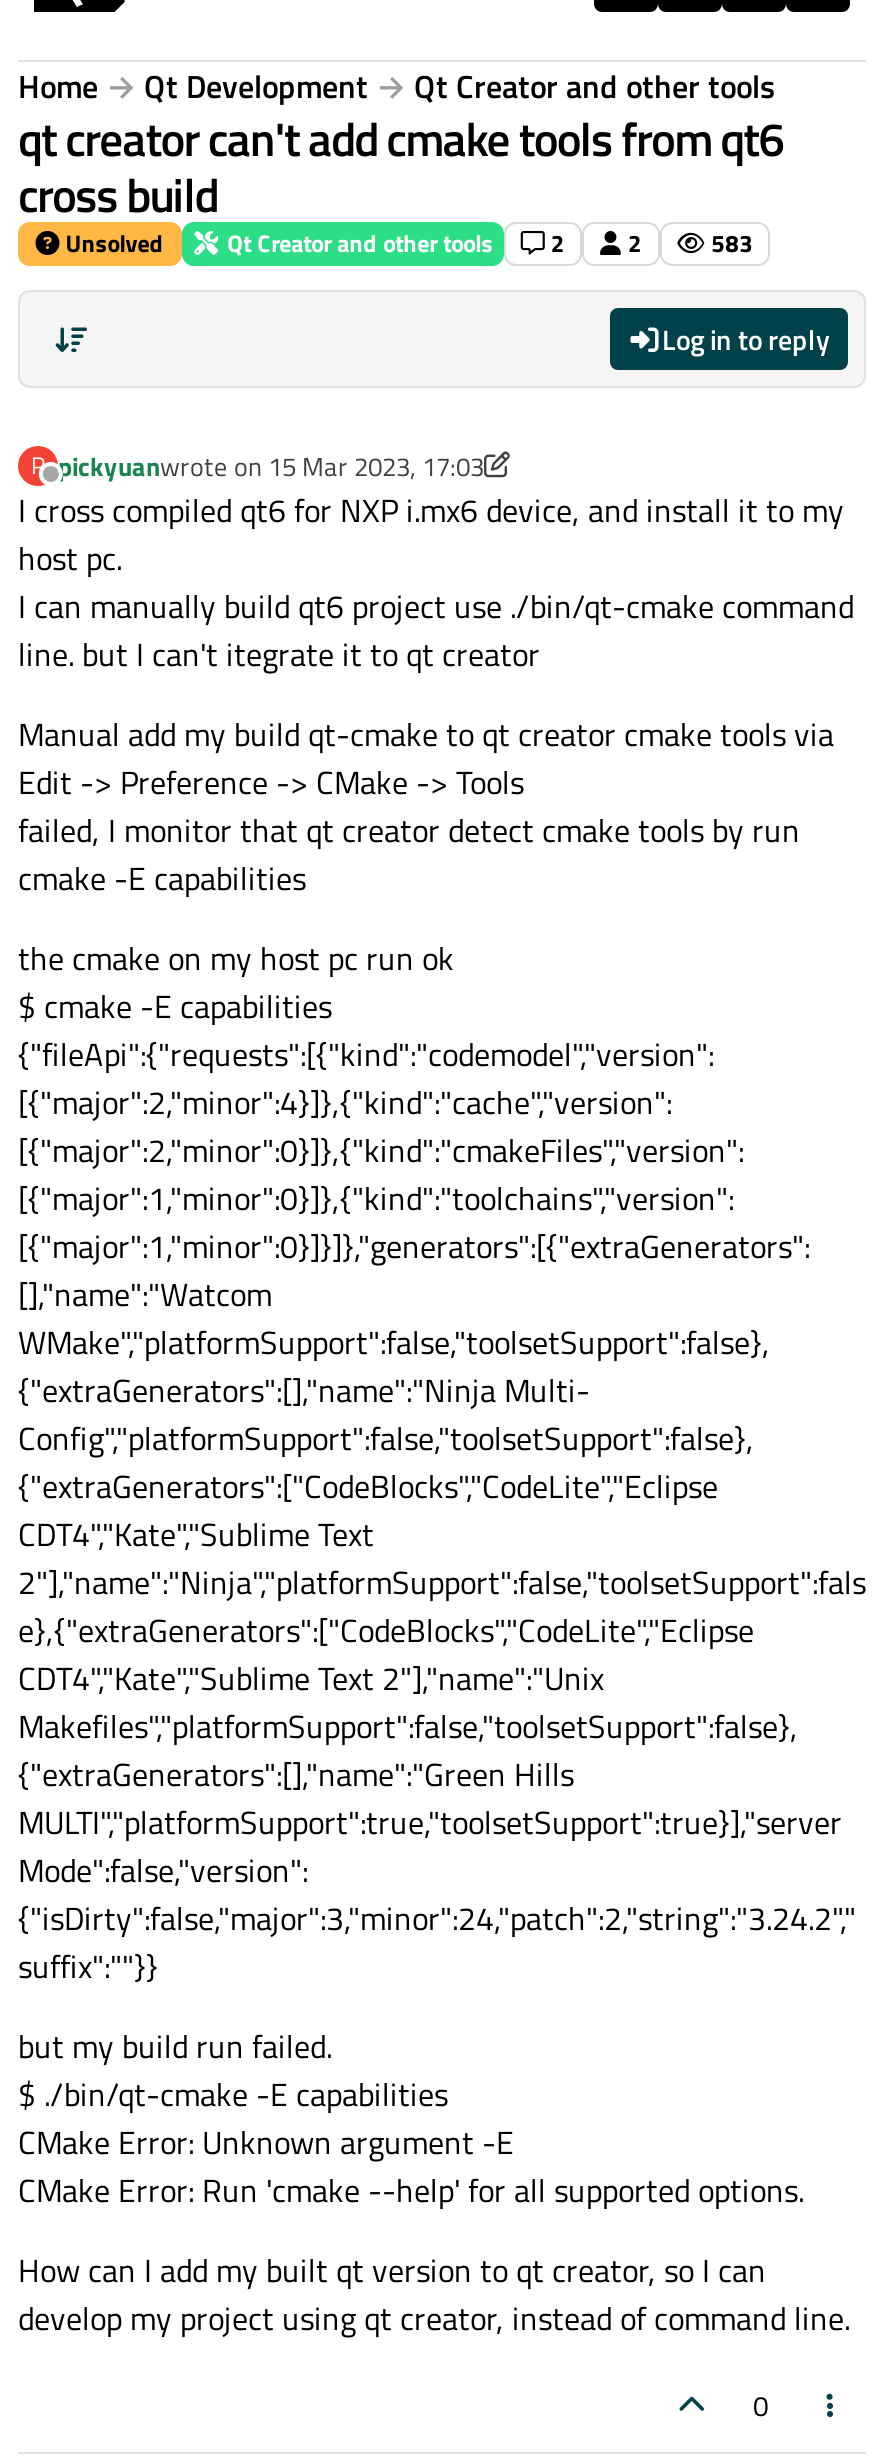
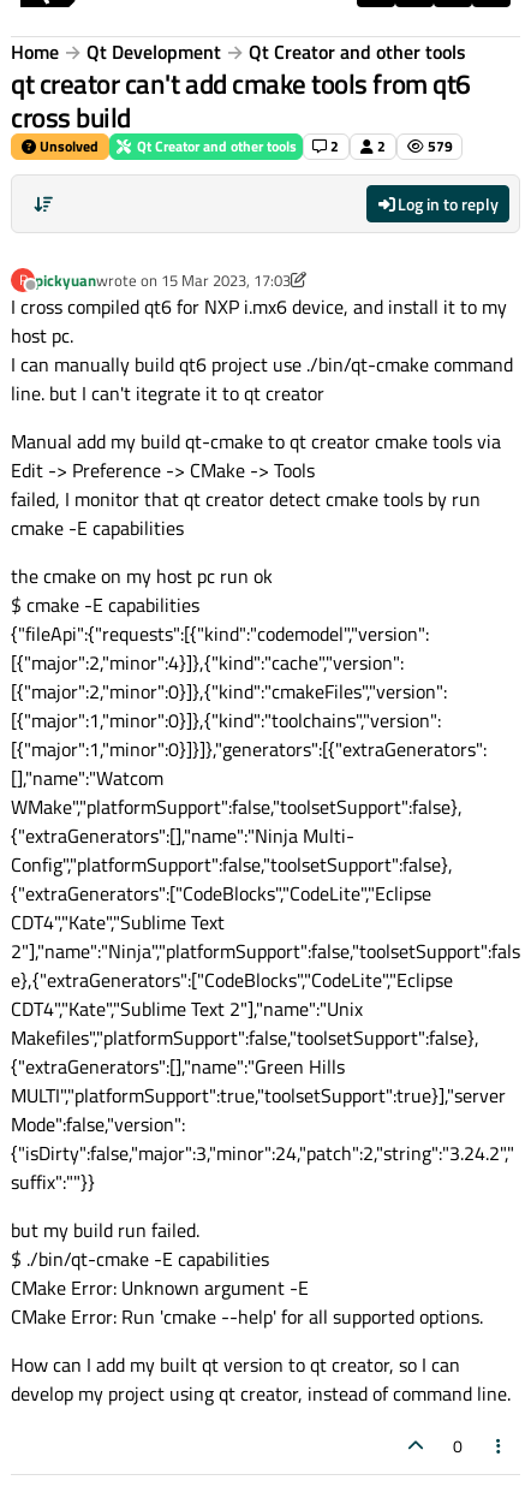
- Unsolved Qt Creator and other tools 2 2 583
+ Unsolved Qt Creator and other tools 2 2 579
